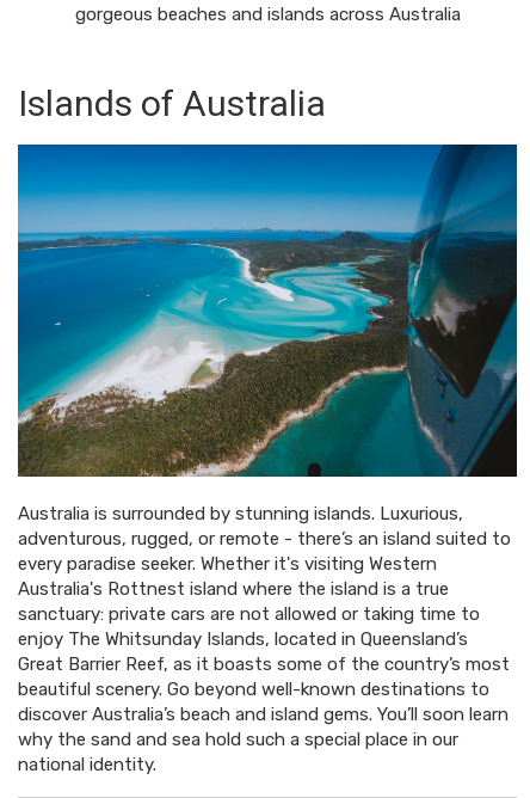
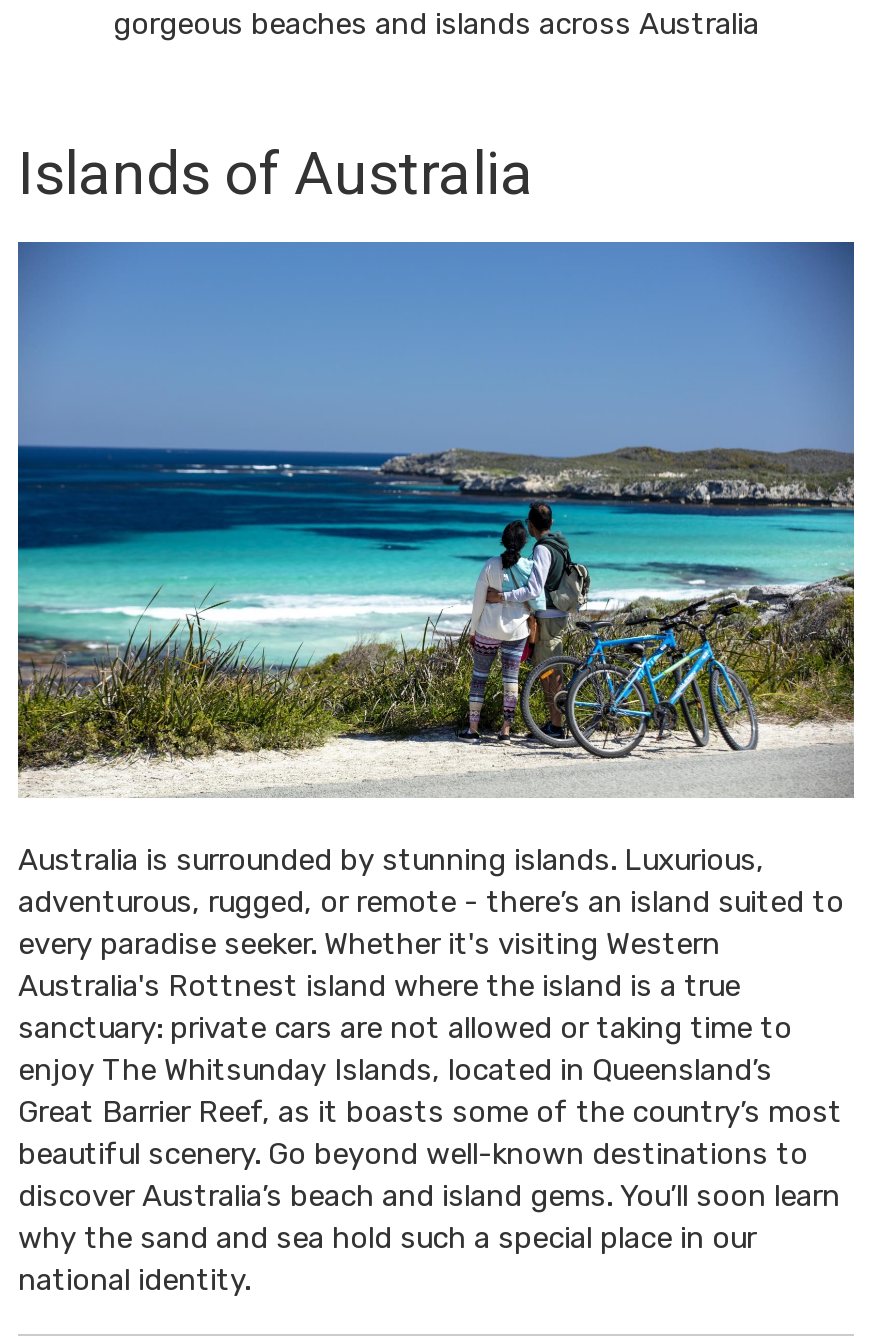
- [image]
+ [image]
